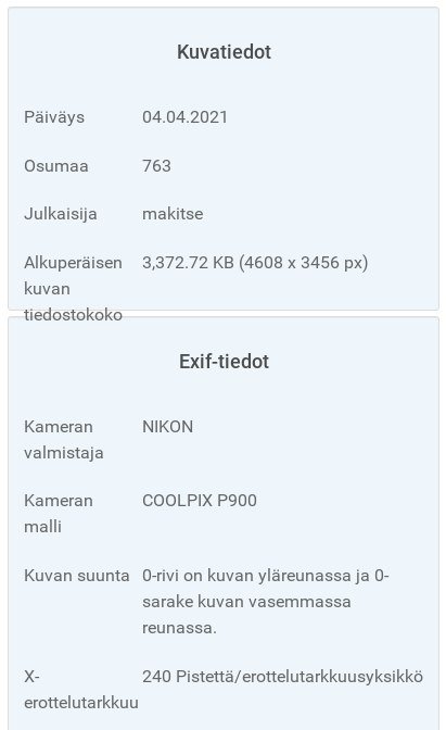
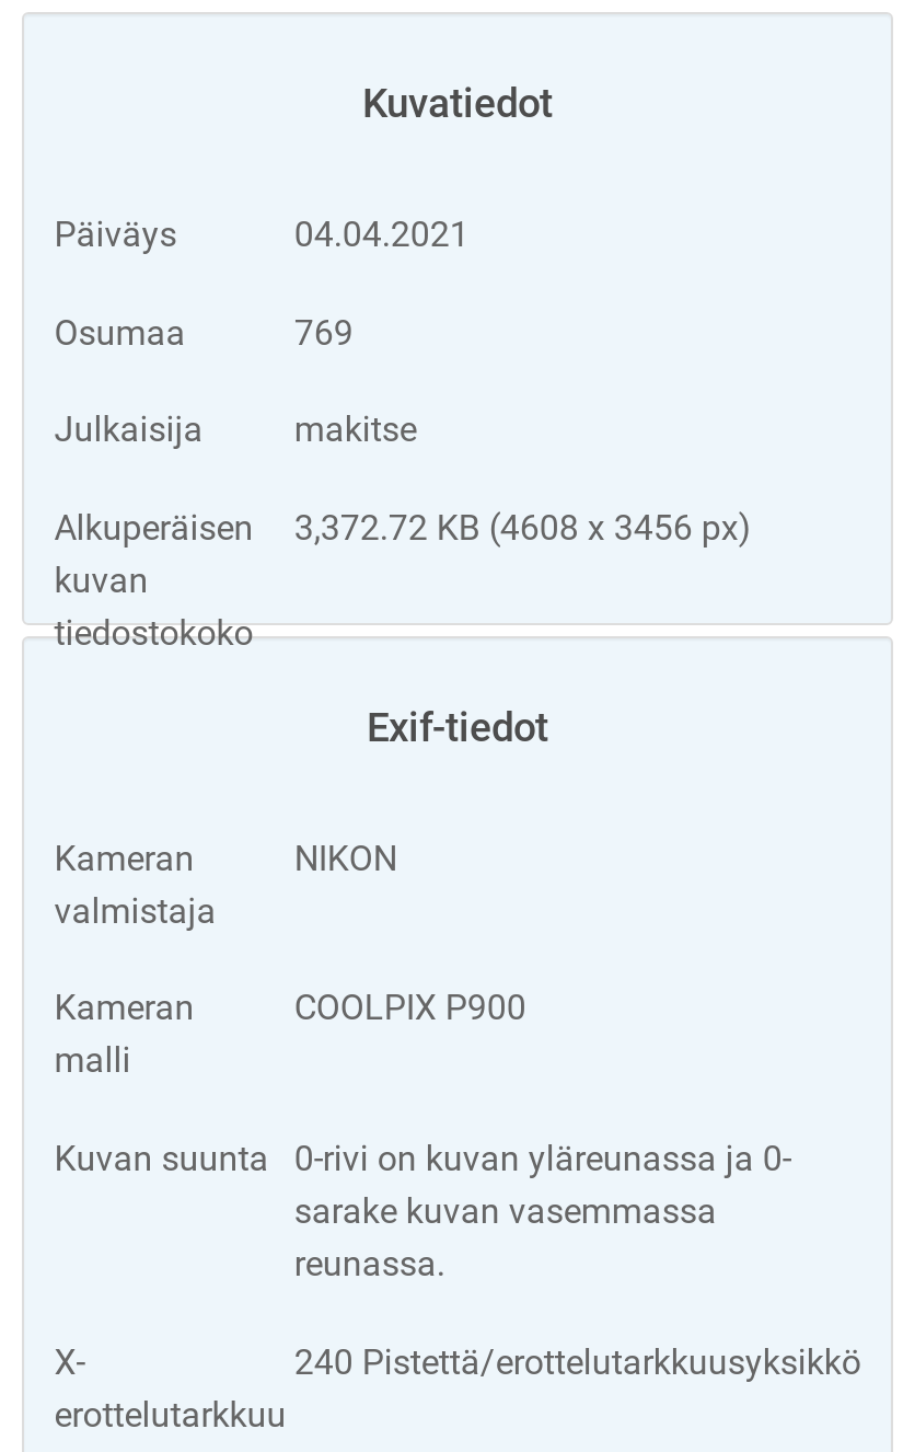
- 763
+ 769
